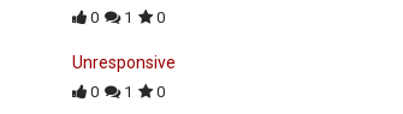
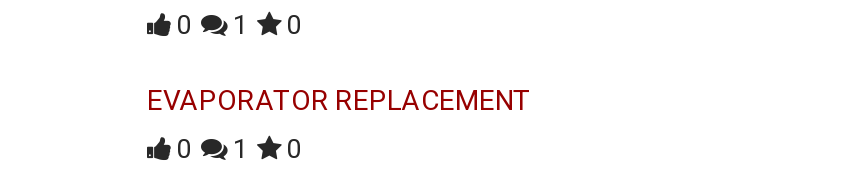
- Unresponsive
+ EVAPORATOR REPLACEMENT
